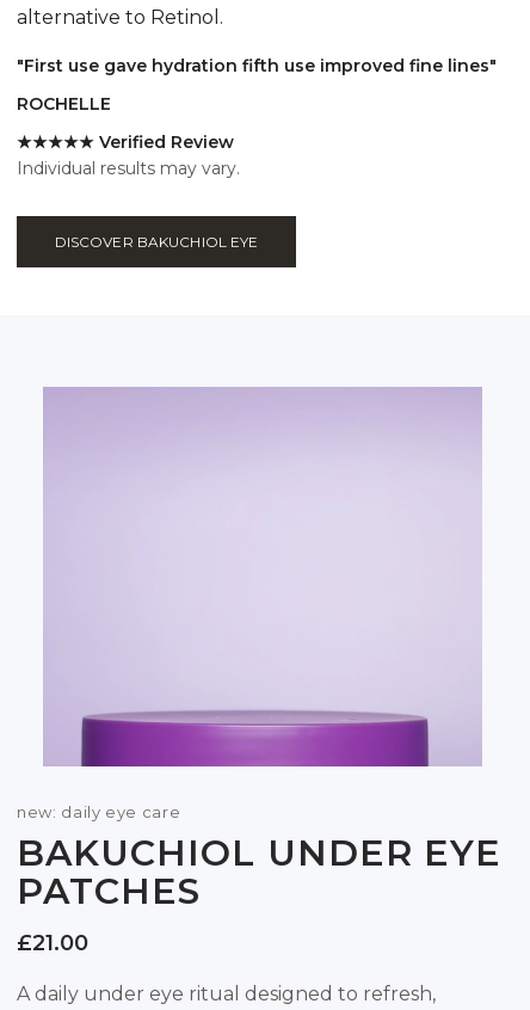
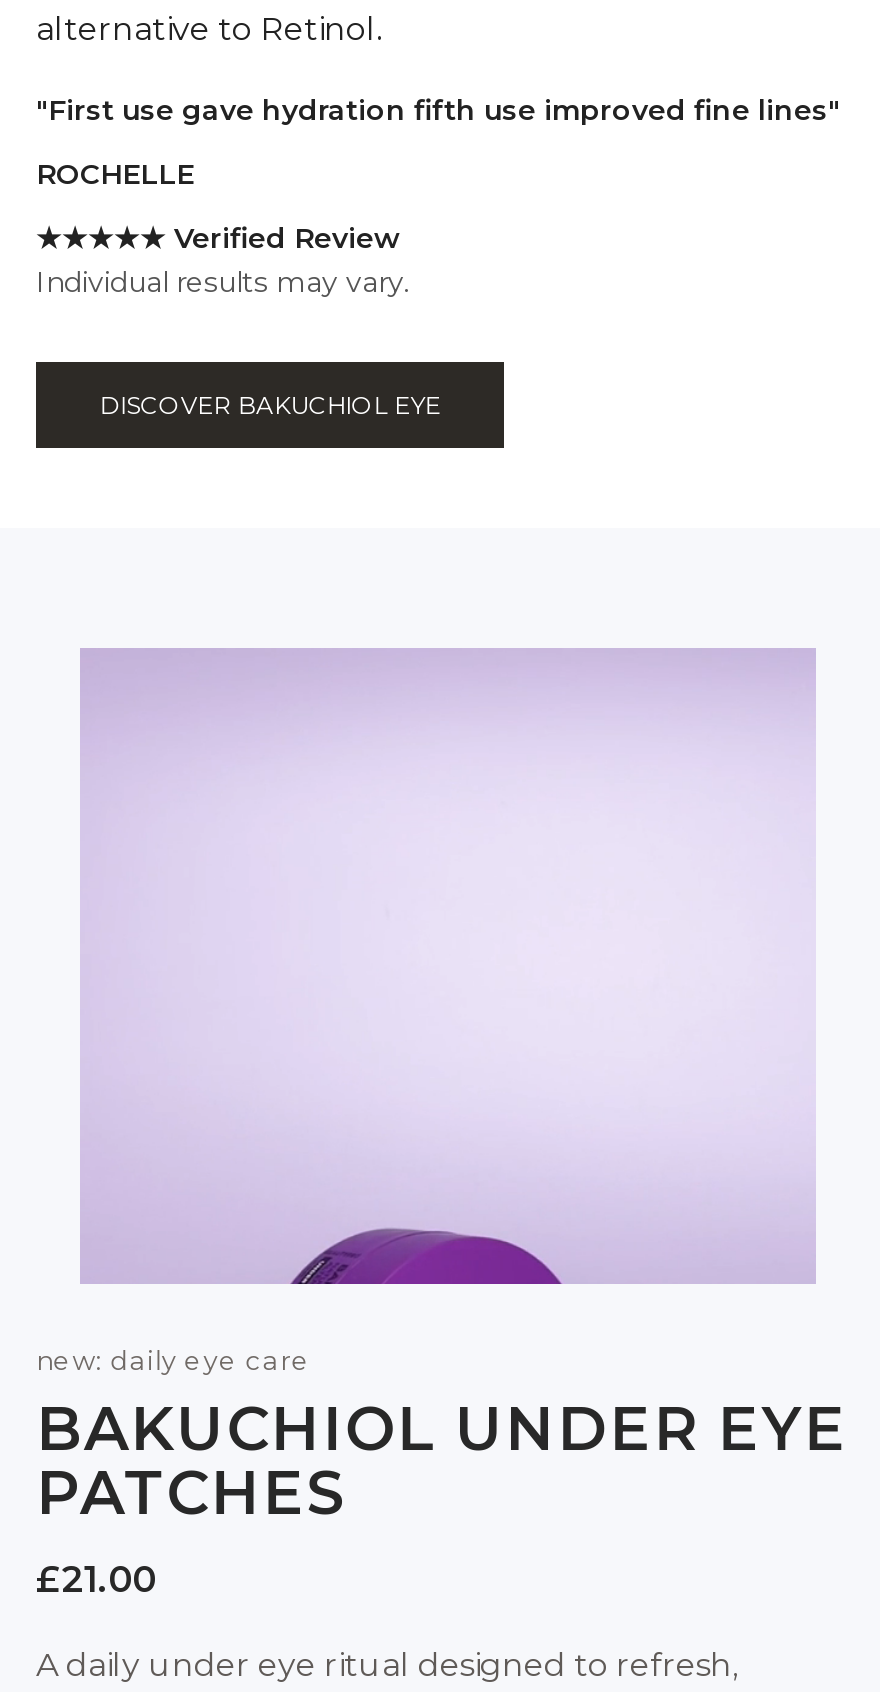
- [image]
+ [image]
